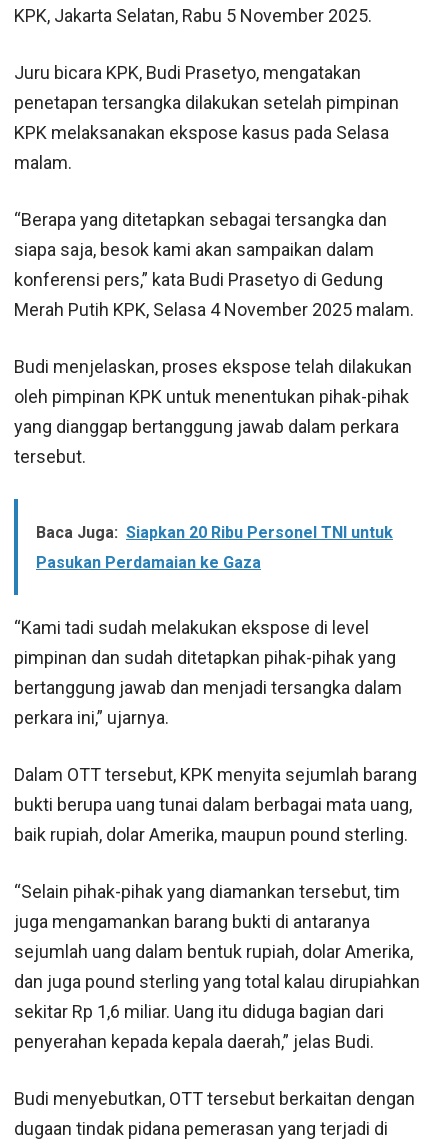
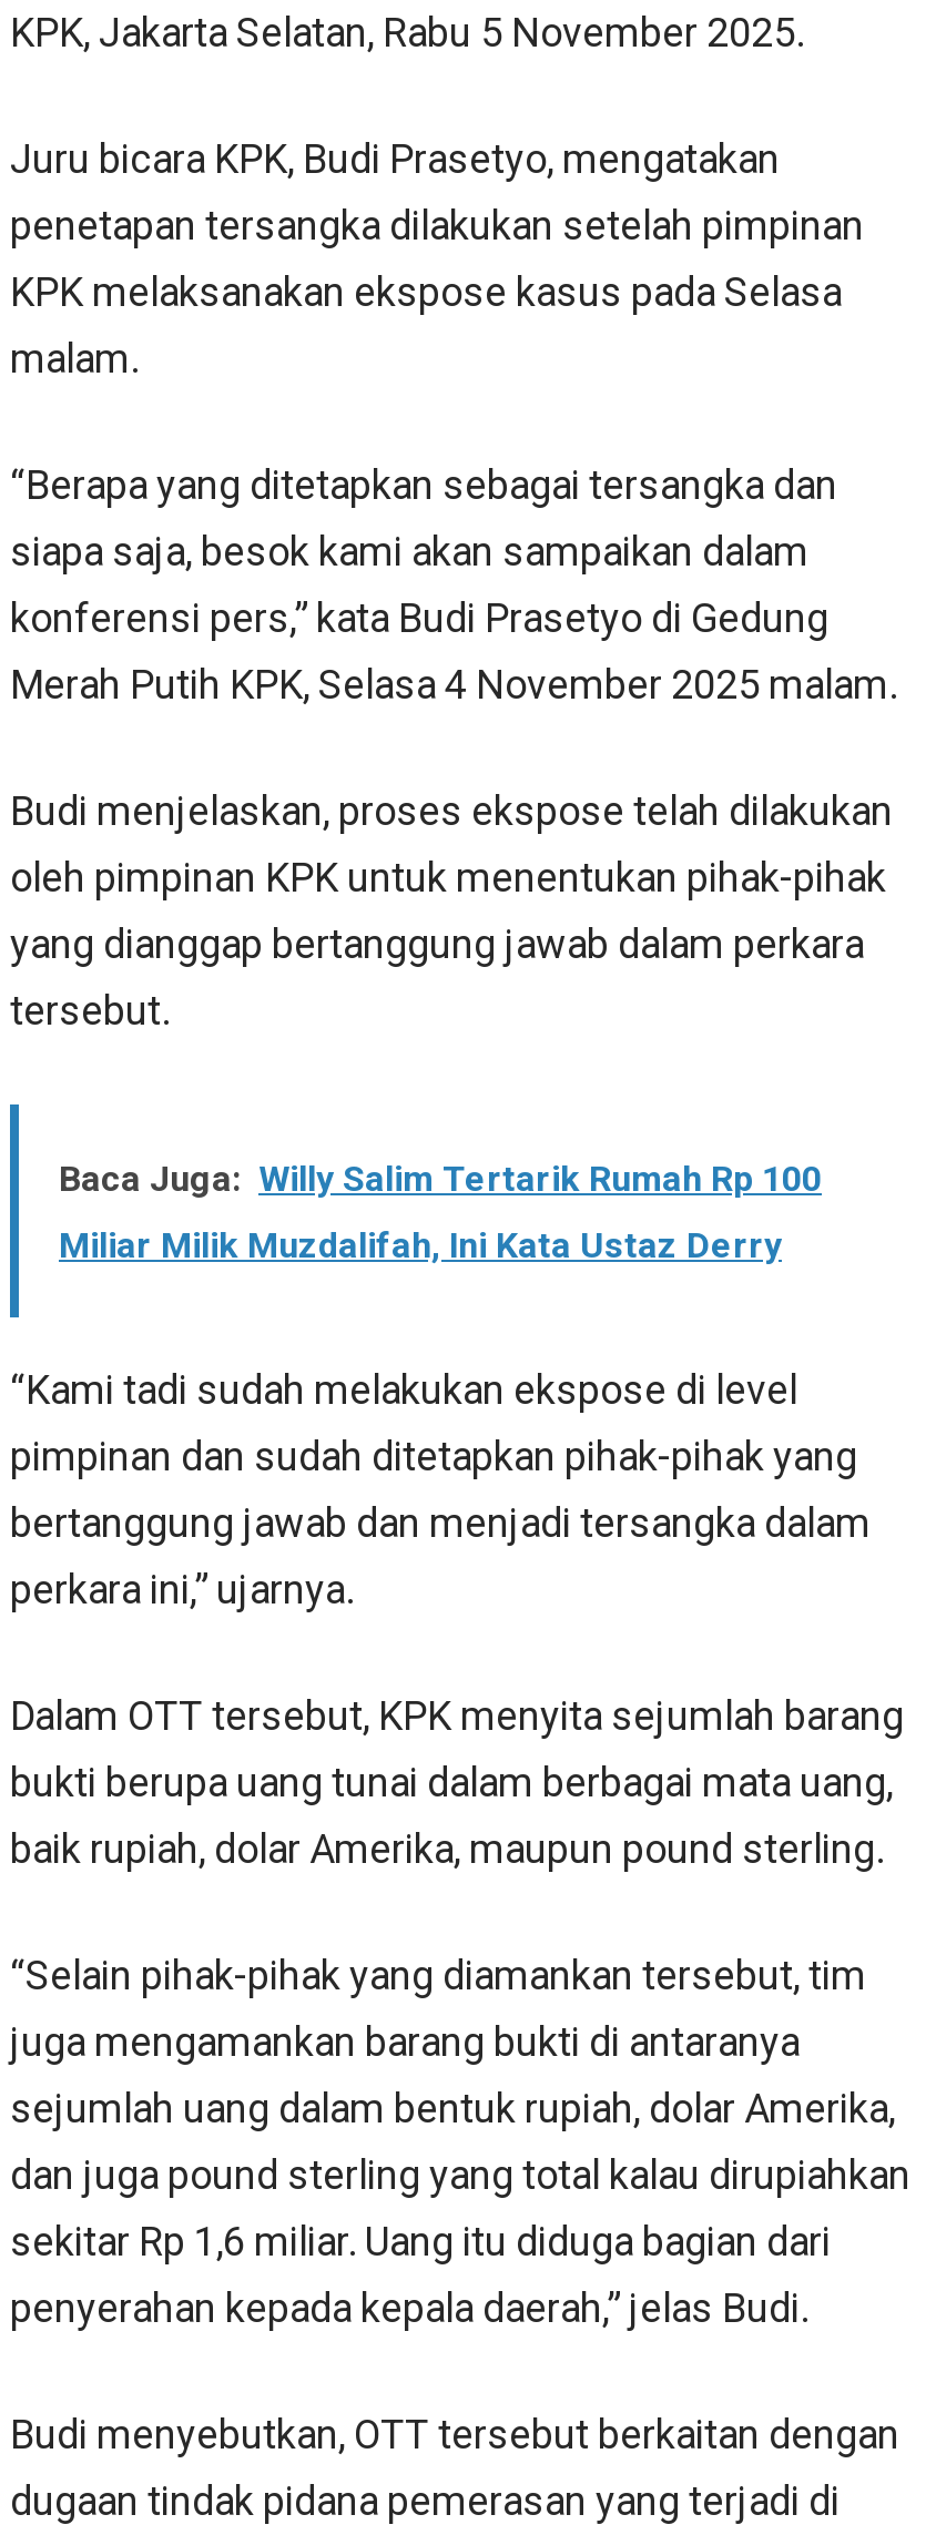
- Baca Juga: Siapkan 20 Ribu Personel TNI untuk
+ Baca Juga: Willy Salim Tertarik Rumah Rp 100

- Pasukan Perdamaian ke Gaza
+ Miliar Milik Muzdalifah, Ini Kata Ustaz Derry
